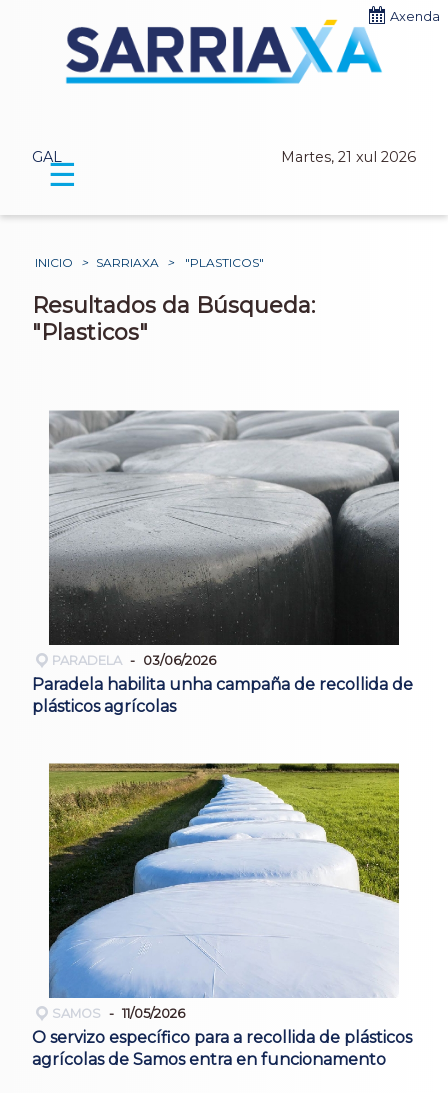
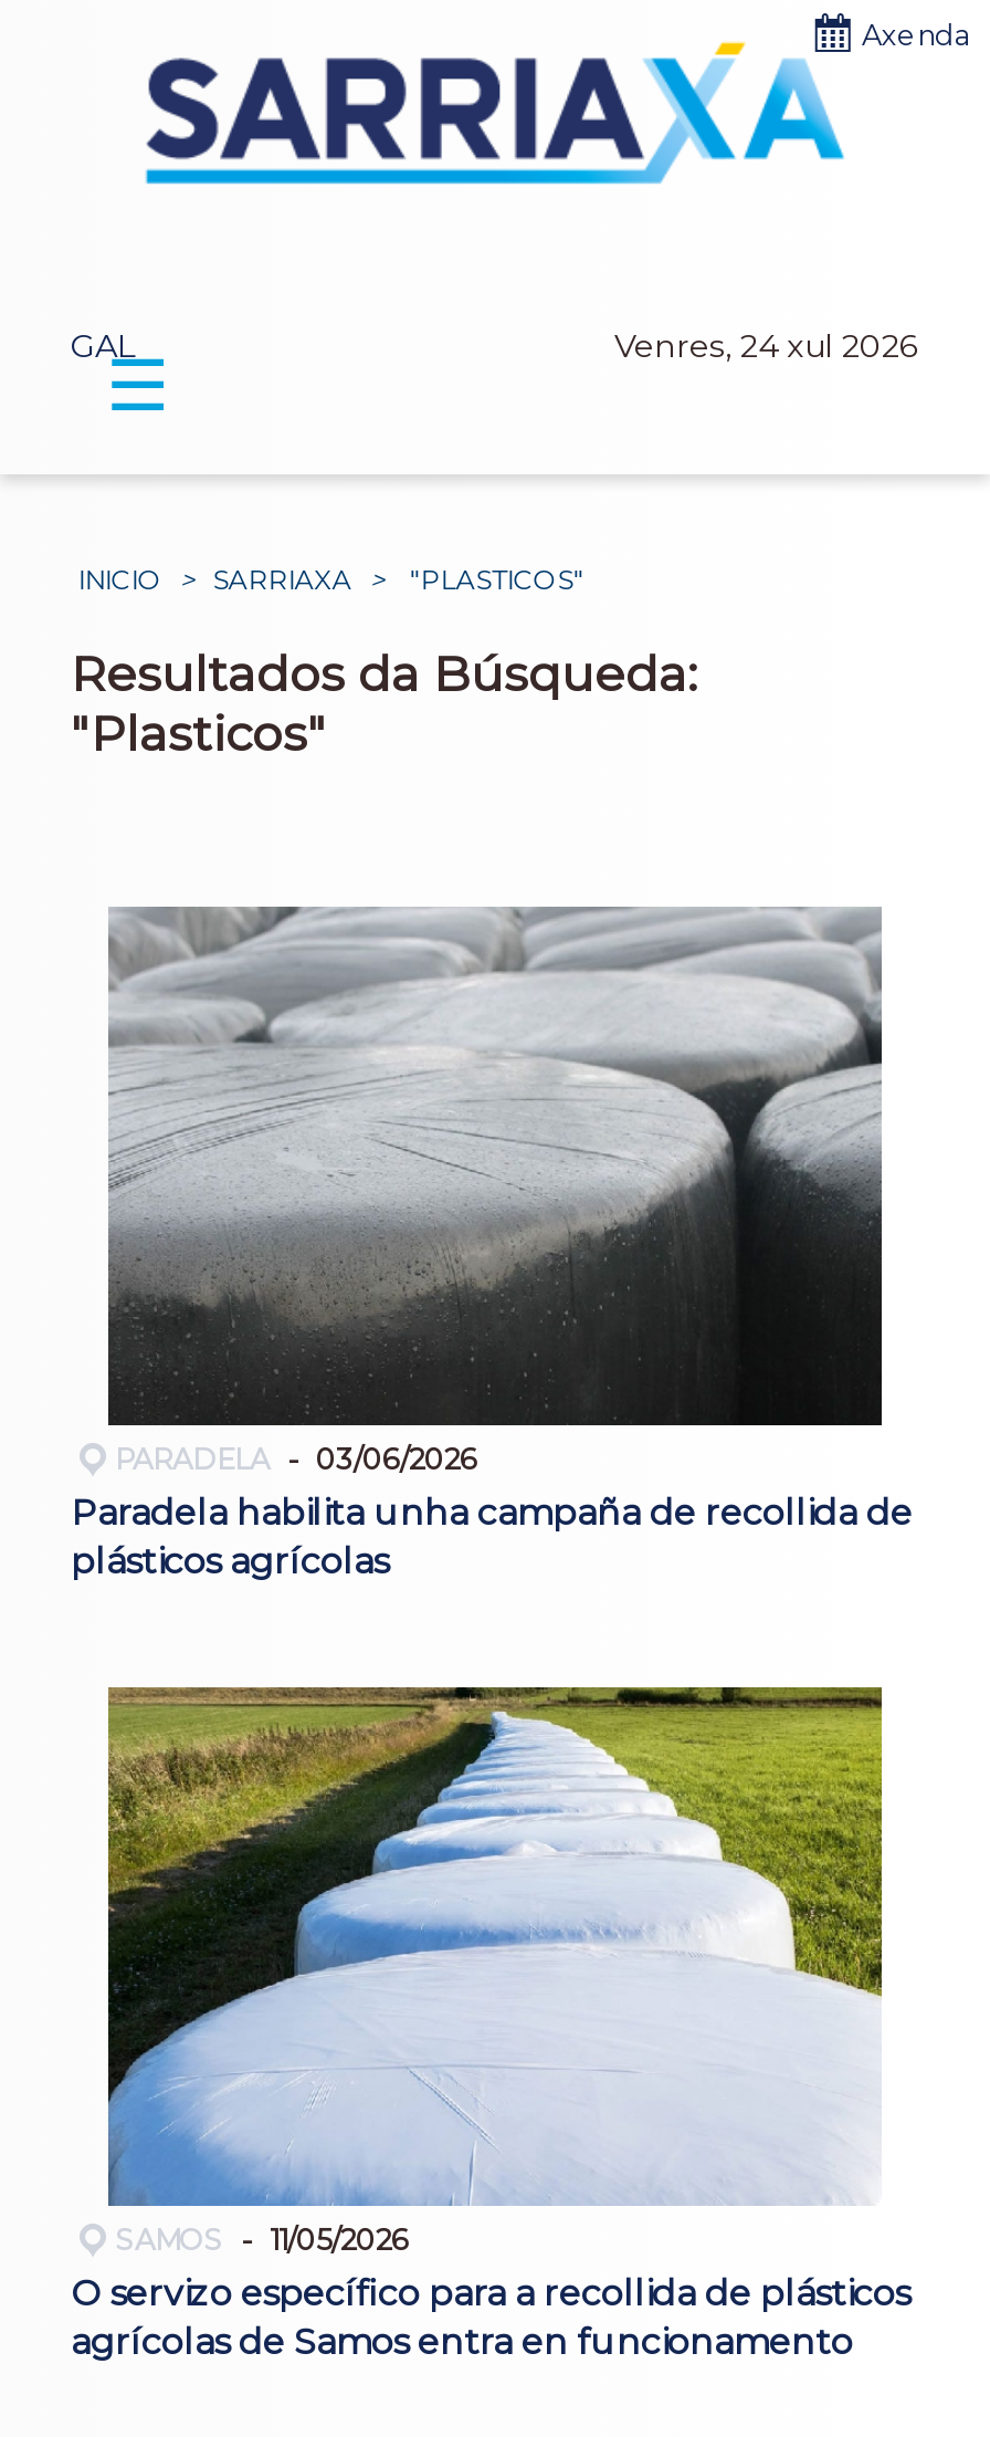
- Martes, 21 xul 2026
+ Venres, 24 xul 2026
